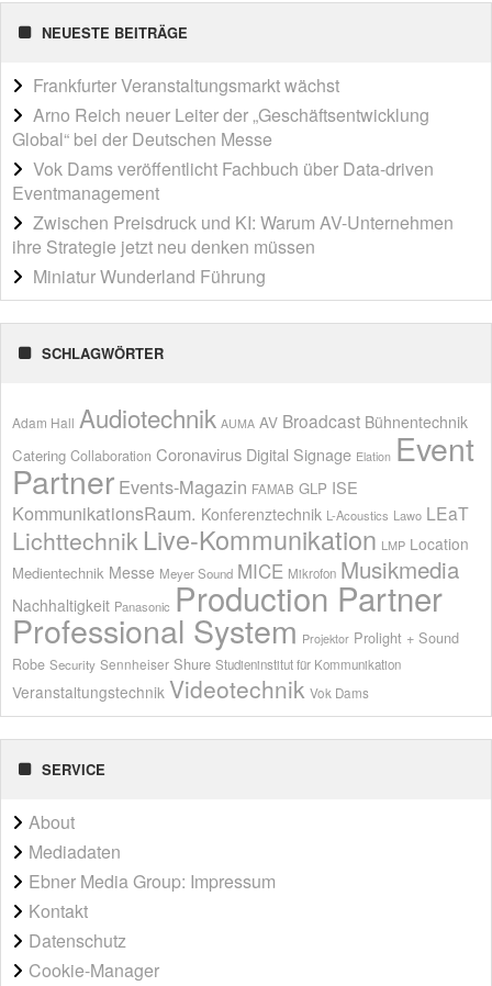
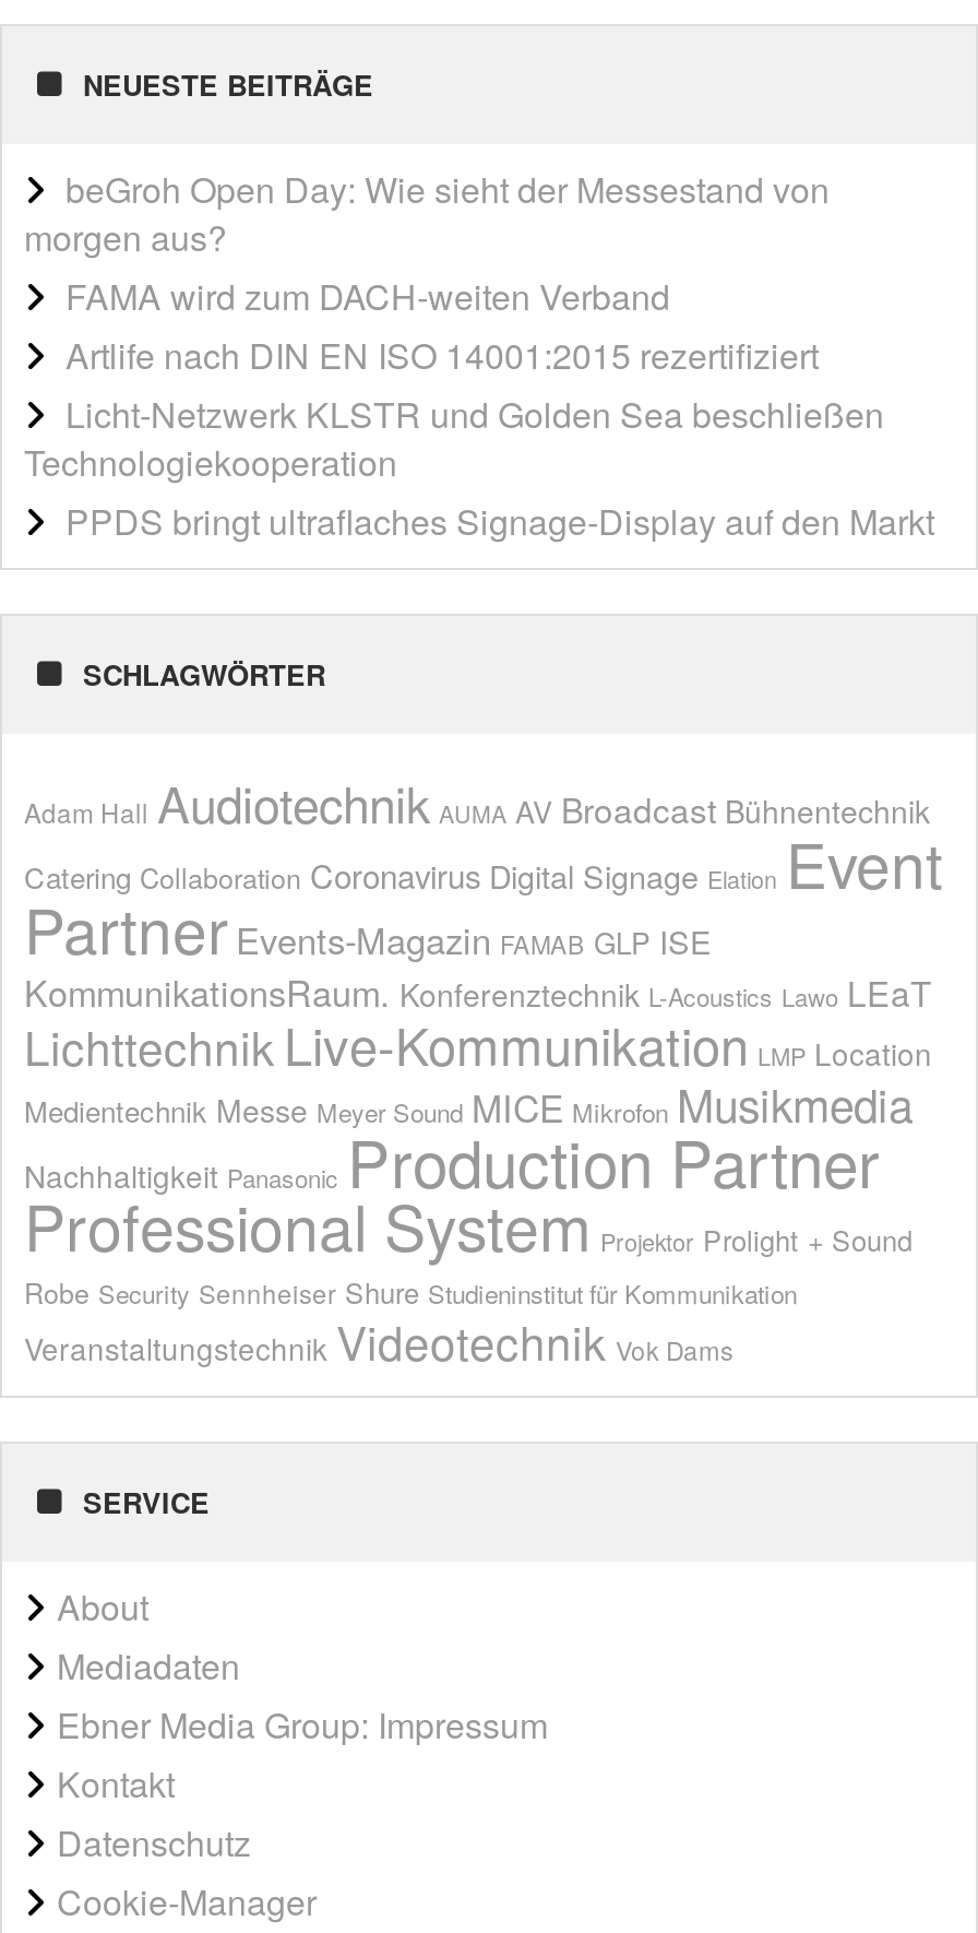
- Frankfurter Veranstaltungsmarkt wächst
- Arno Reich neuer Leiter der „Geschäftsentwicklung
- Global“ bei der Deutschen Messe
- Vok Dams veröffentlicht Fachbuch über Data-driven
- Eventmanagement
- Zwischen Preisdruck und KI: Warum AV-Unternehmen
- ihre Strategie jetzt neu denken müssen
- Miniatur Wunderland Führung
+ beGroh Open Day: Wie sieht der Messestand von
+ morgen aus?
+ FAMA wird zum DACH-weiten Verband
+ Artlife nach DIN EN ISO 14001:2015 rezertifiziert
+ Licht-Netzwerk KLSTR und Golden Sea beschließen
+ Technologiekooperation
+ PPDS bringt ultraflaches Signage-Display auf den Markt
